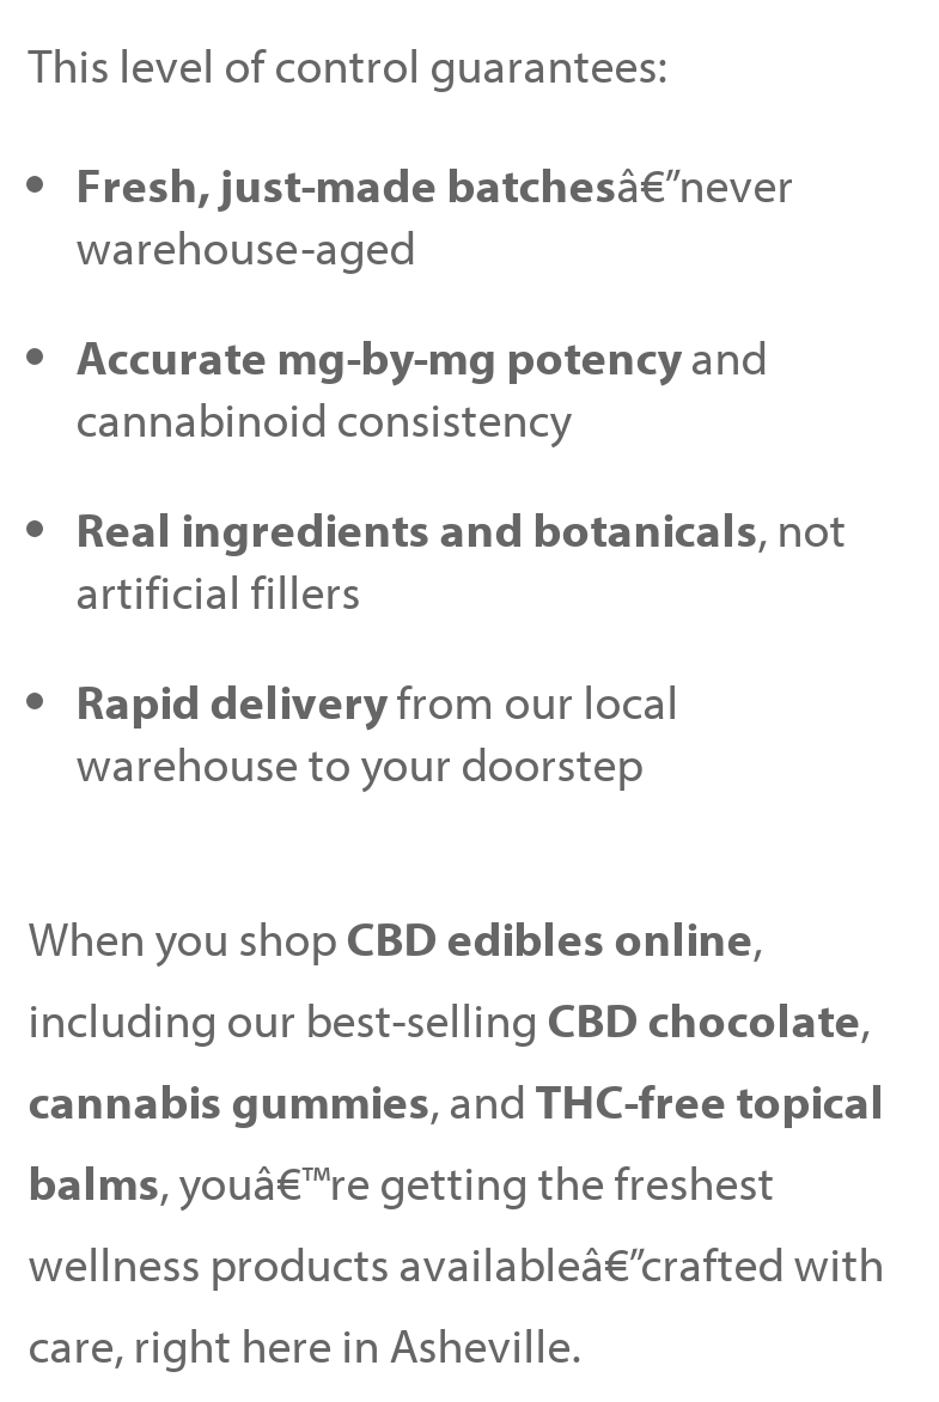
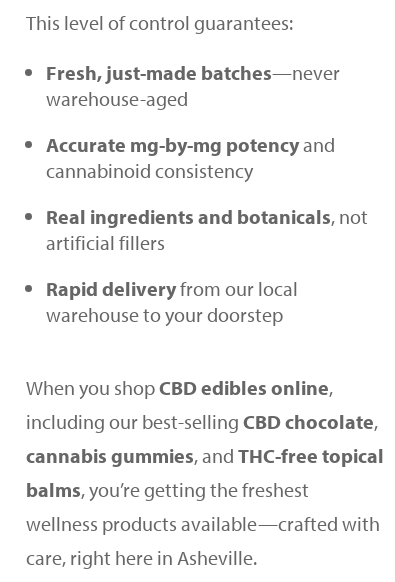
- Fresh, just-made batchesâ€”never
+ Fresh, just-made batches—never

- balms, youâ€™re getting the freshest
+ balms, you’re getting the freshest

- wellness products availableâ€”crafted with
+ wellness products available—crafted with
